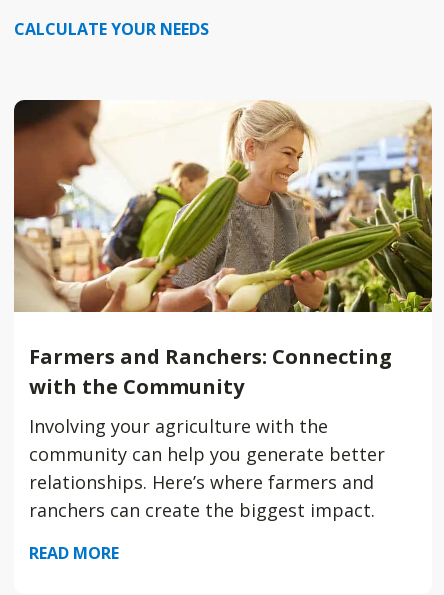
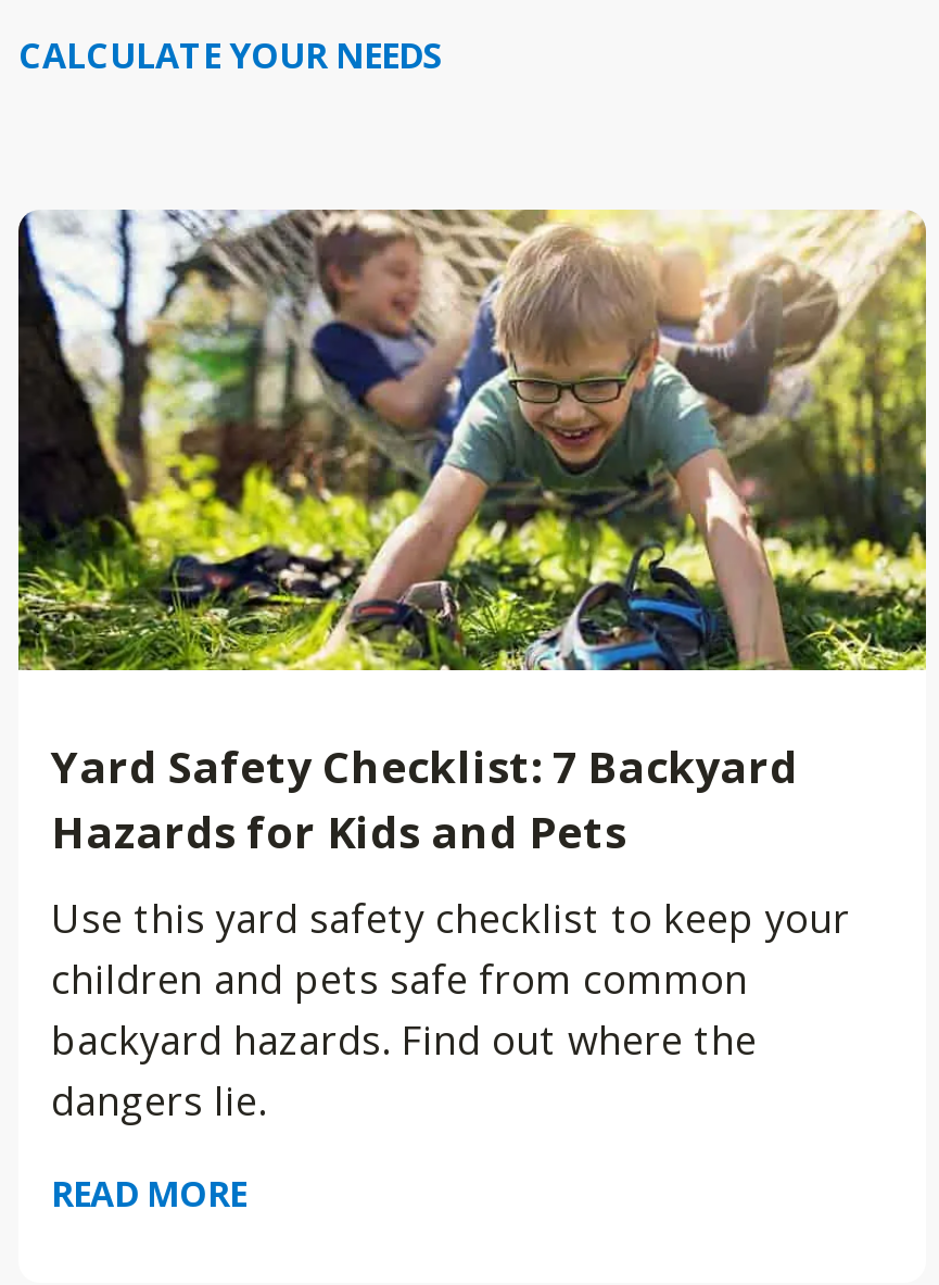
- [image]
- Farmers and Ranchers: Connecting
- with the Community
+ [image]
+ Yard Safety Checklist: 7 Backyard
+ Hazards for Kids and Pets

- Involving your agriculture with the
- community can help you generate better
- relationships. Here’s where farmers and
- ranchers can create the biggest impact.
+ Use this yard safety checklist to keep your
+ children and pets safe from common
+ backyard hazards. Find out where the
+ dangers lie.
